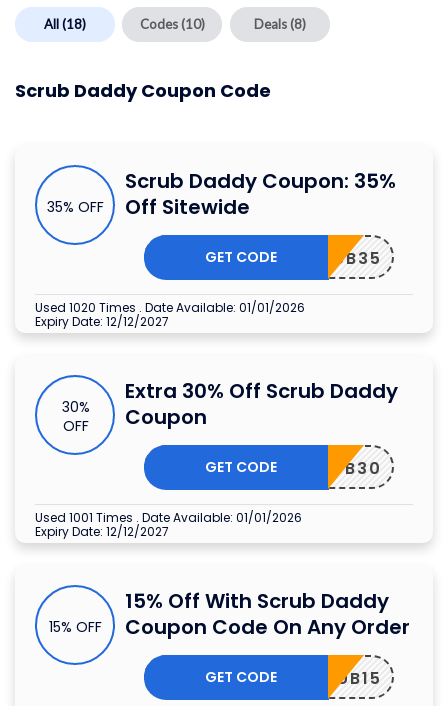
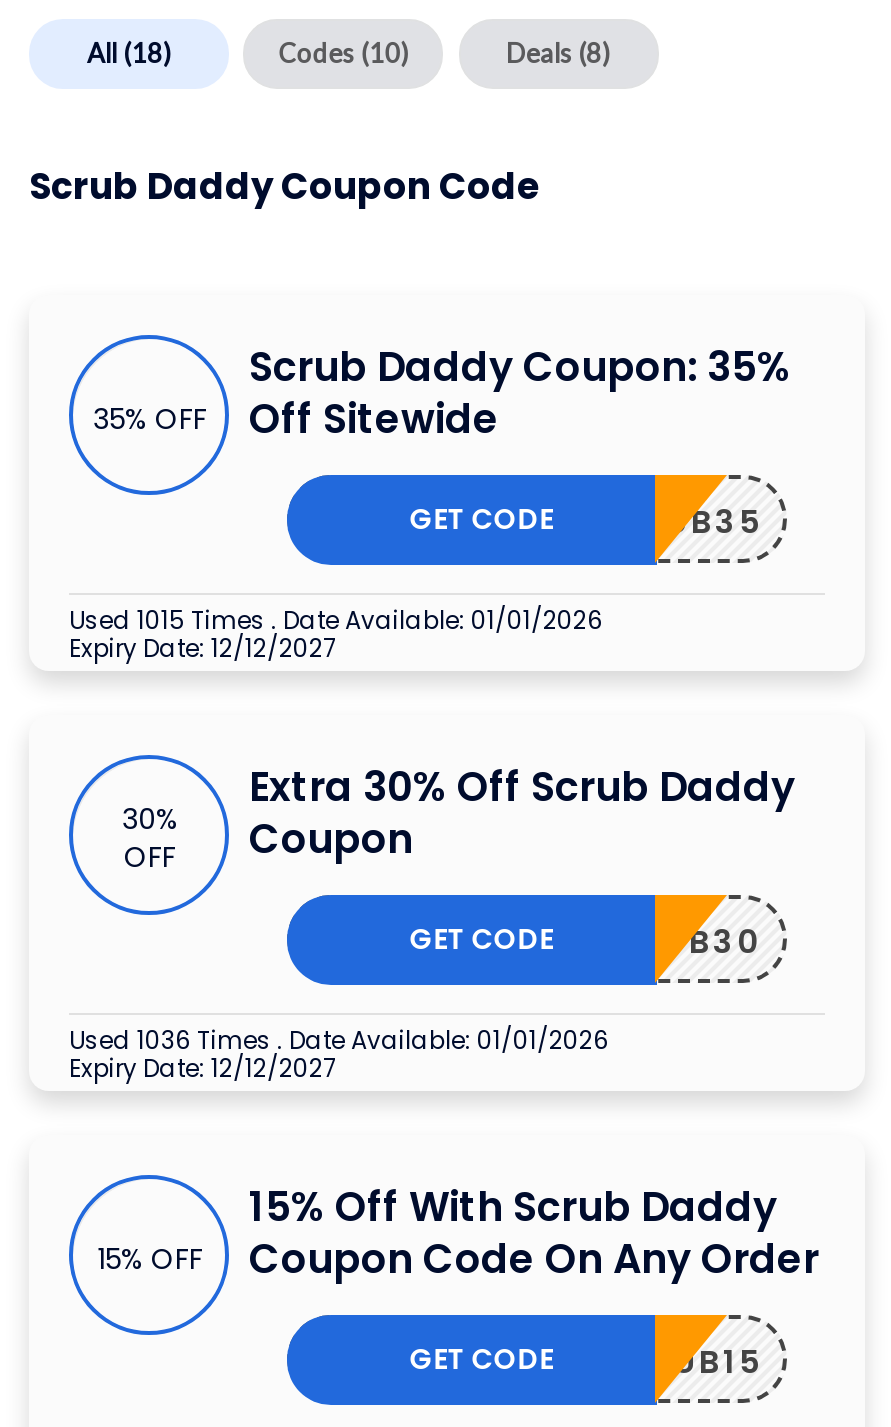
- Used 1020 Times. Date Available: 01/01/2026
+ Used 1015 Times. Date Available: 01/01/2026

- Used 1001 Times. Date Available: 01/01/2026
+ Used 1036 Times. Date Available: 01/01/2026
